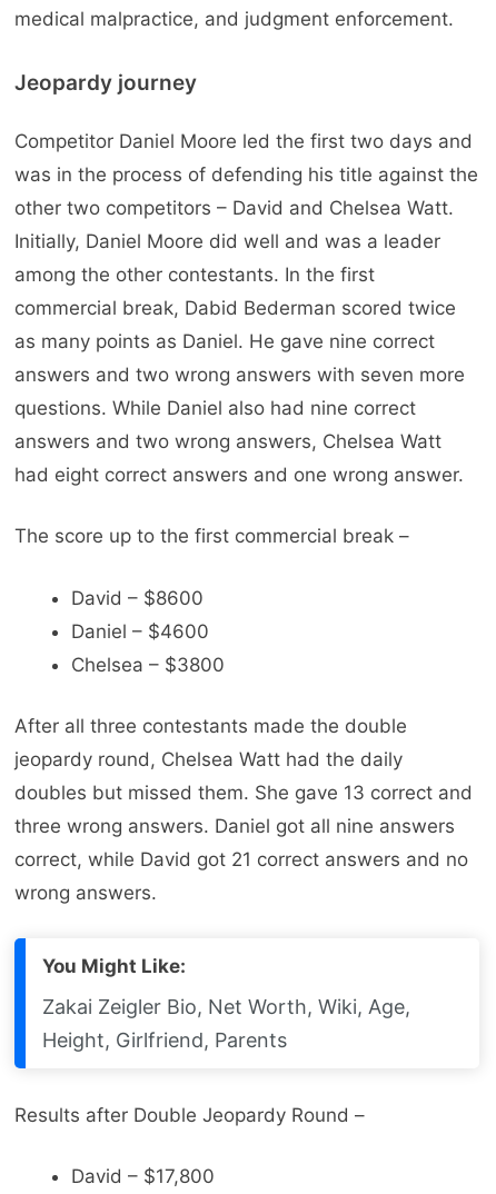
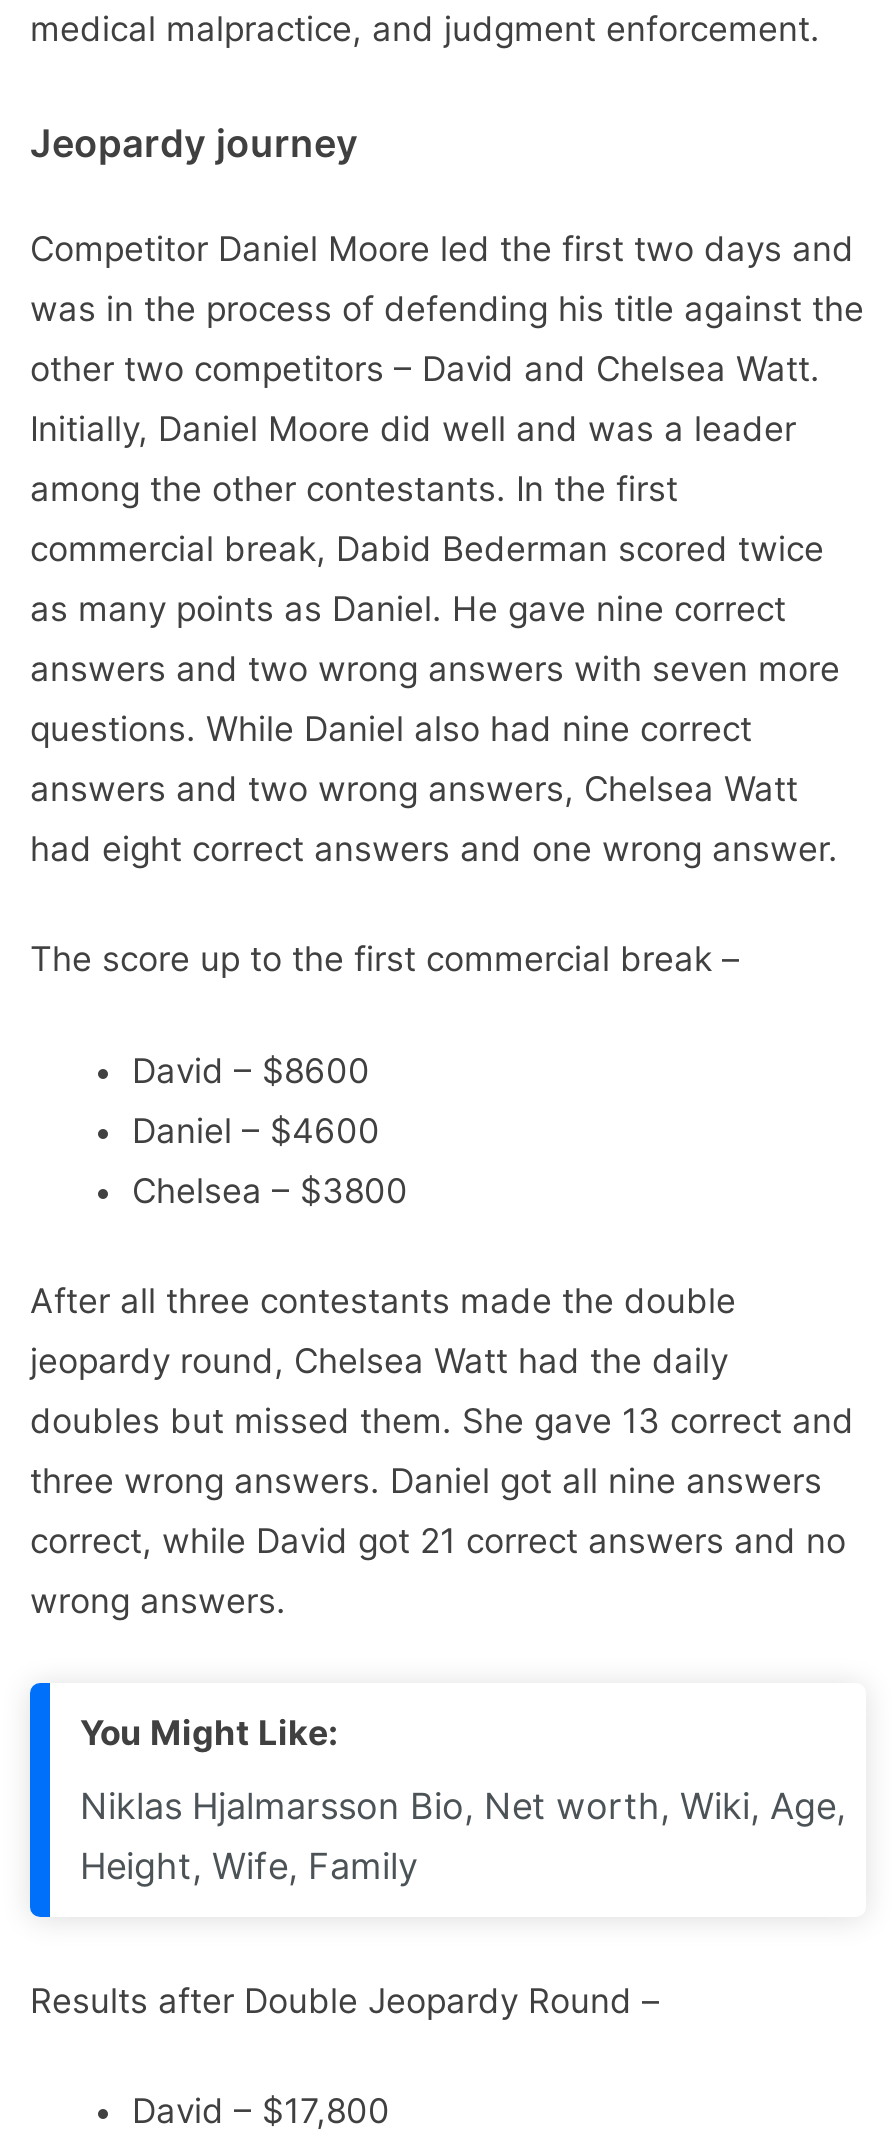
- Zakai Zeigler Bio, Net Worth, Wiki, Age,
+ Niklas Hjalmarsson Bio, Net worth, Wiki, Age,

- Height, Girlfriend, Parents
+ Height, Wife, Family
